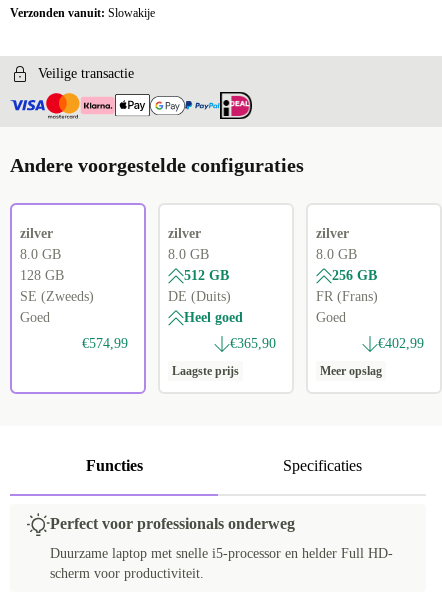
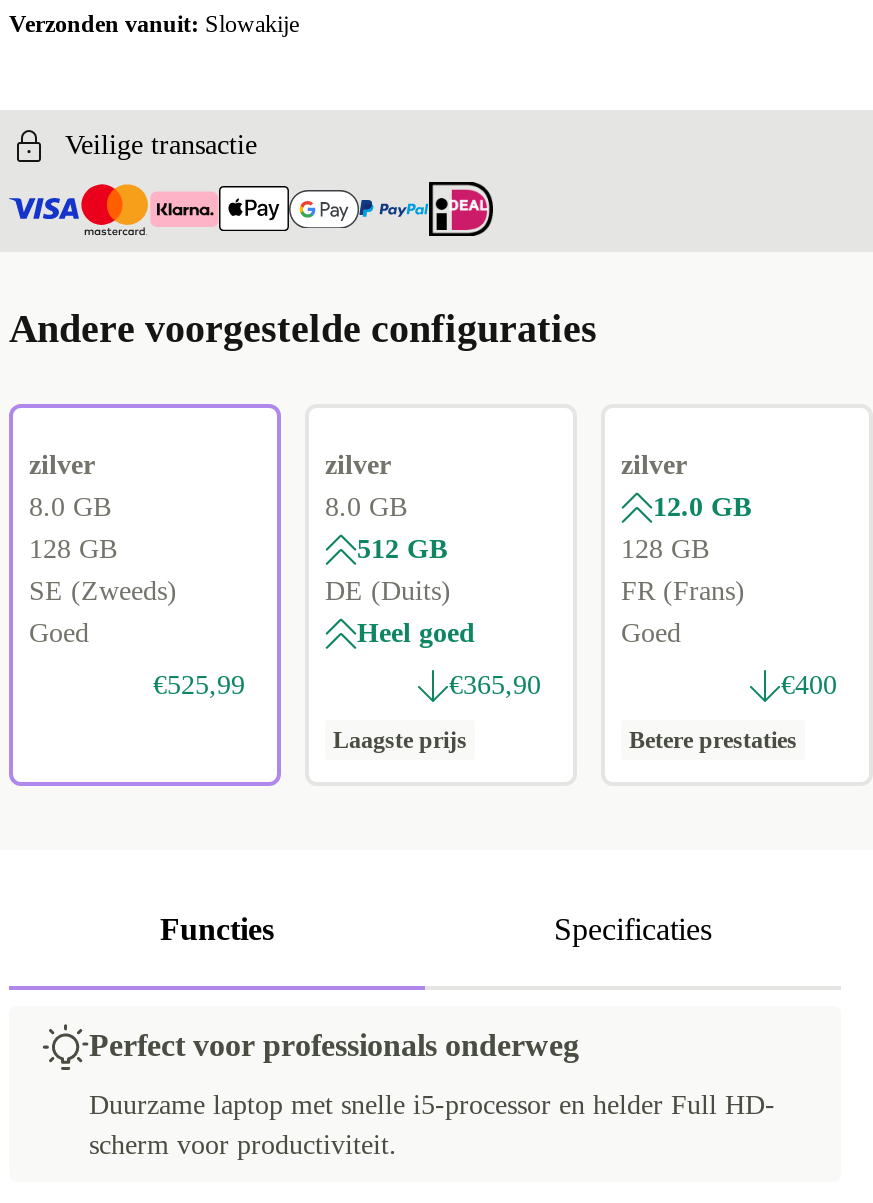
- 8.0 GB
+ 12.0 GB

- 256 GB
+ 128 GB

- €574,99
+ €525,99

- €402,99
+ €400

- Meer opslag
+ Betere prestaties
